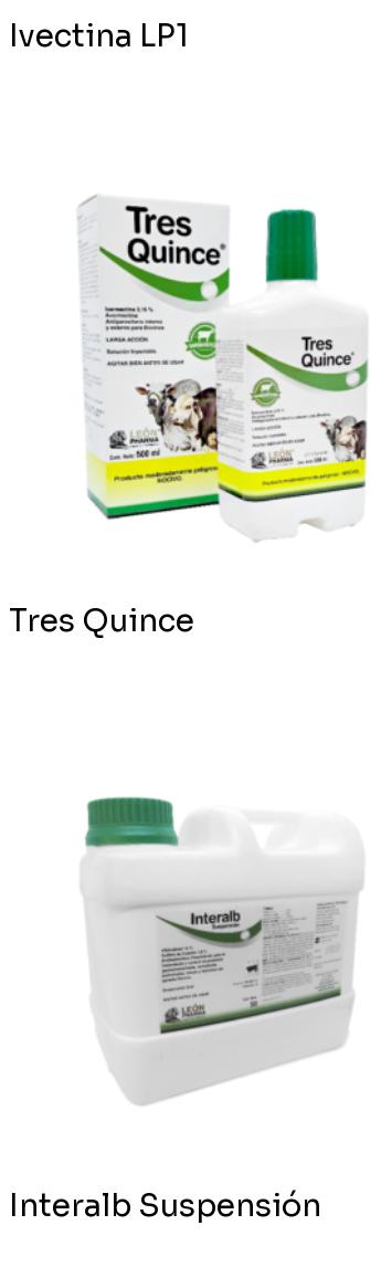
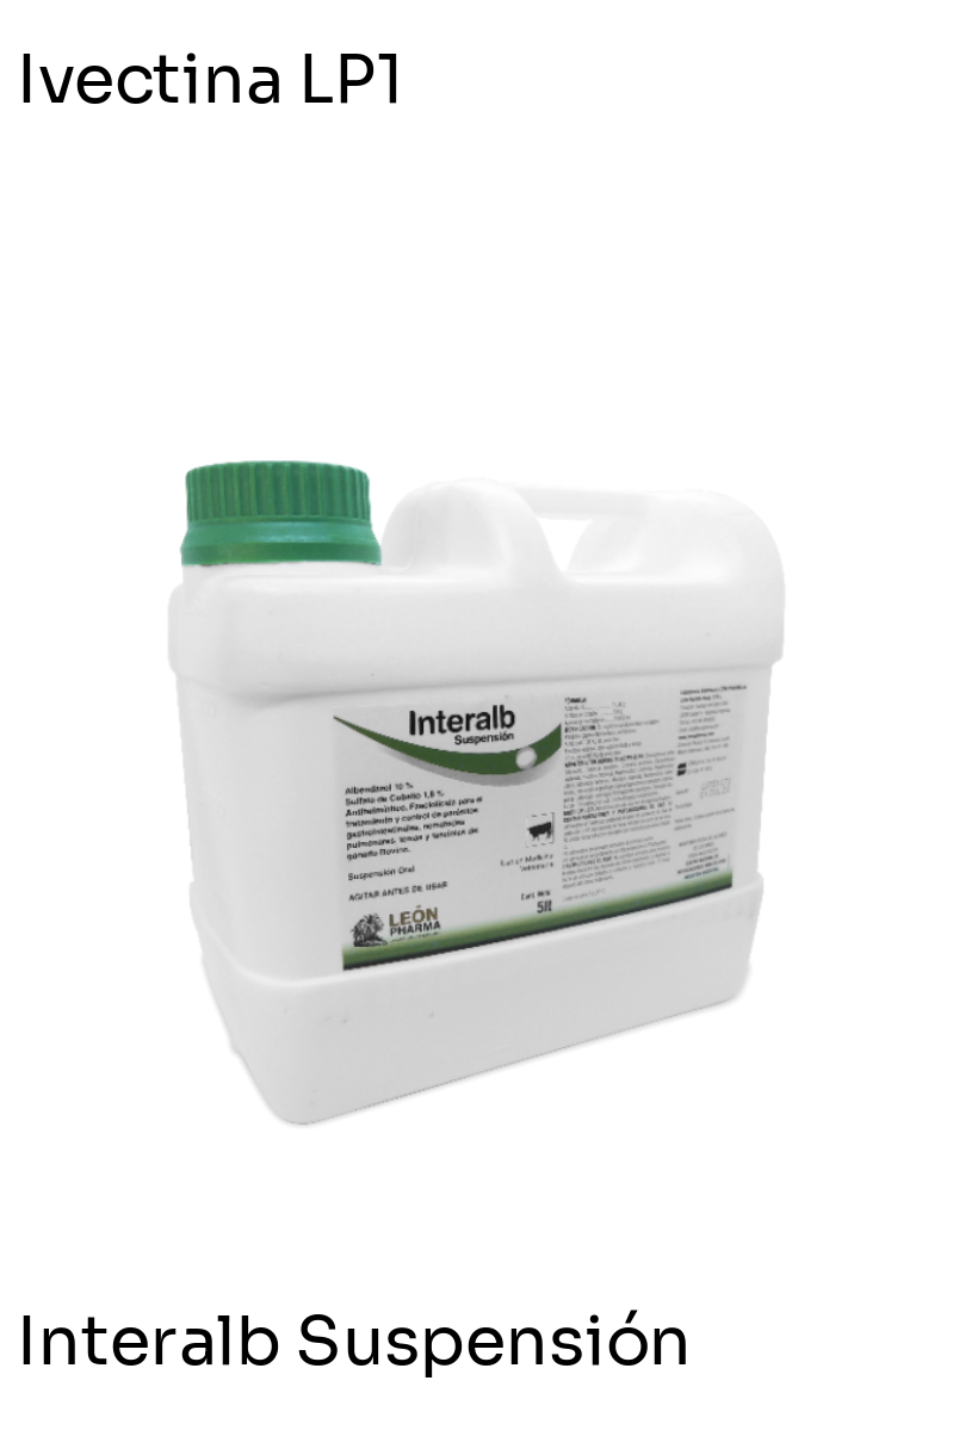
- [image]

- Tres Quince
